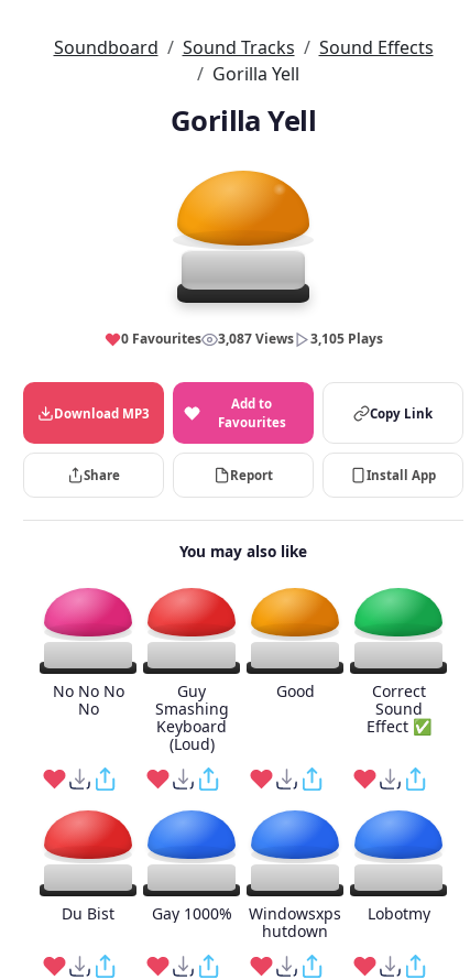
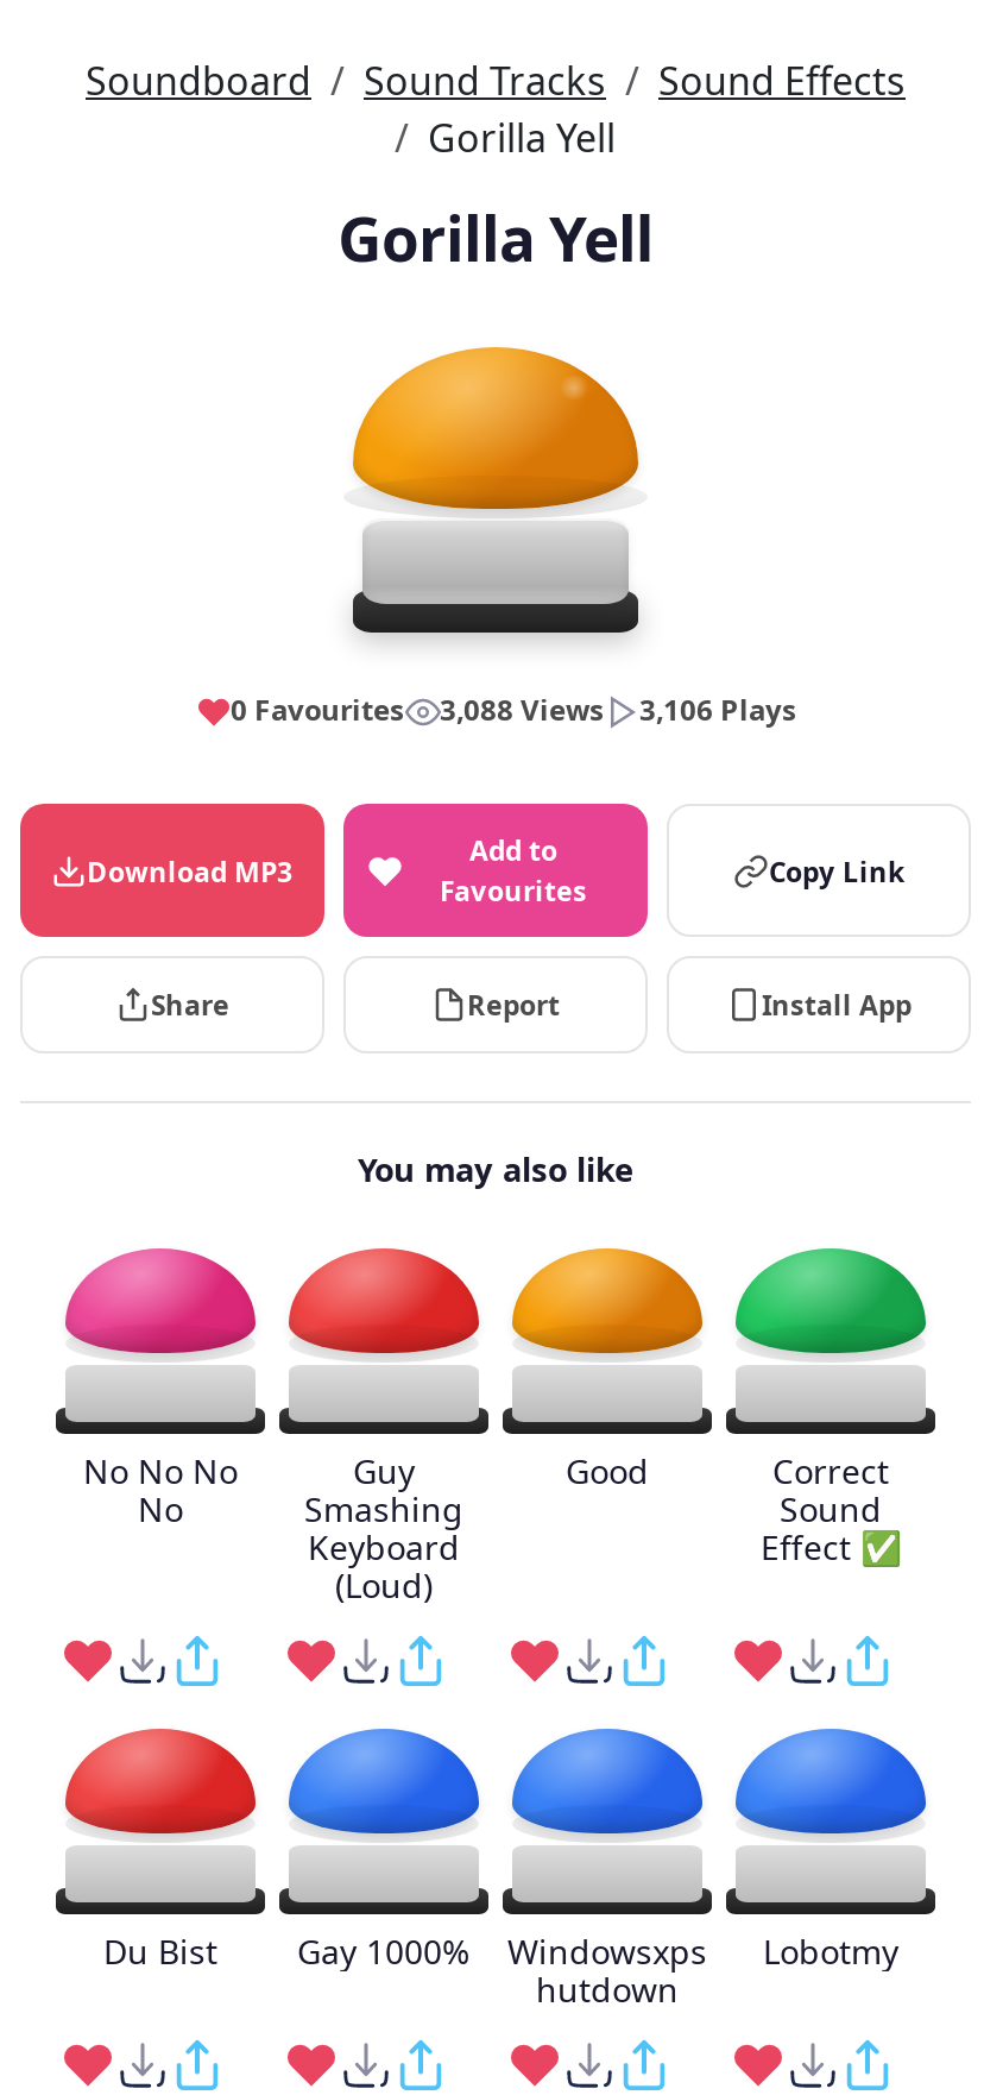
- 3,087 Views
+ 3,088 Views

- 3,105 Plays
+ 3,106 Plays
